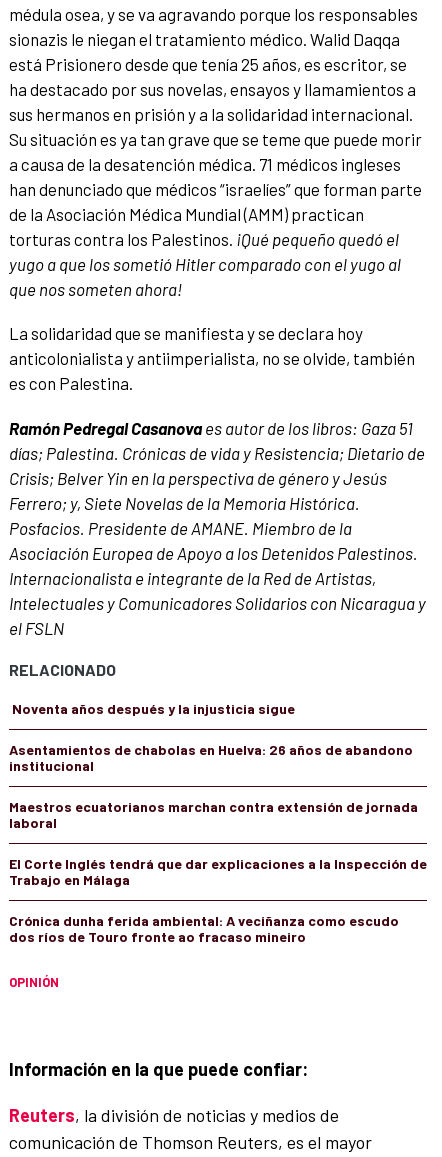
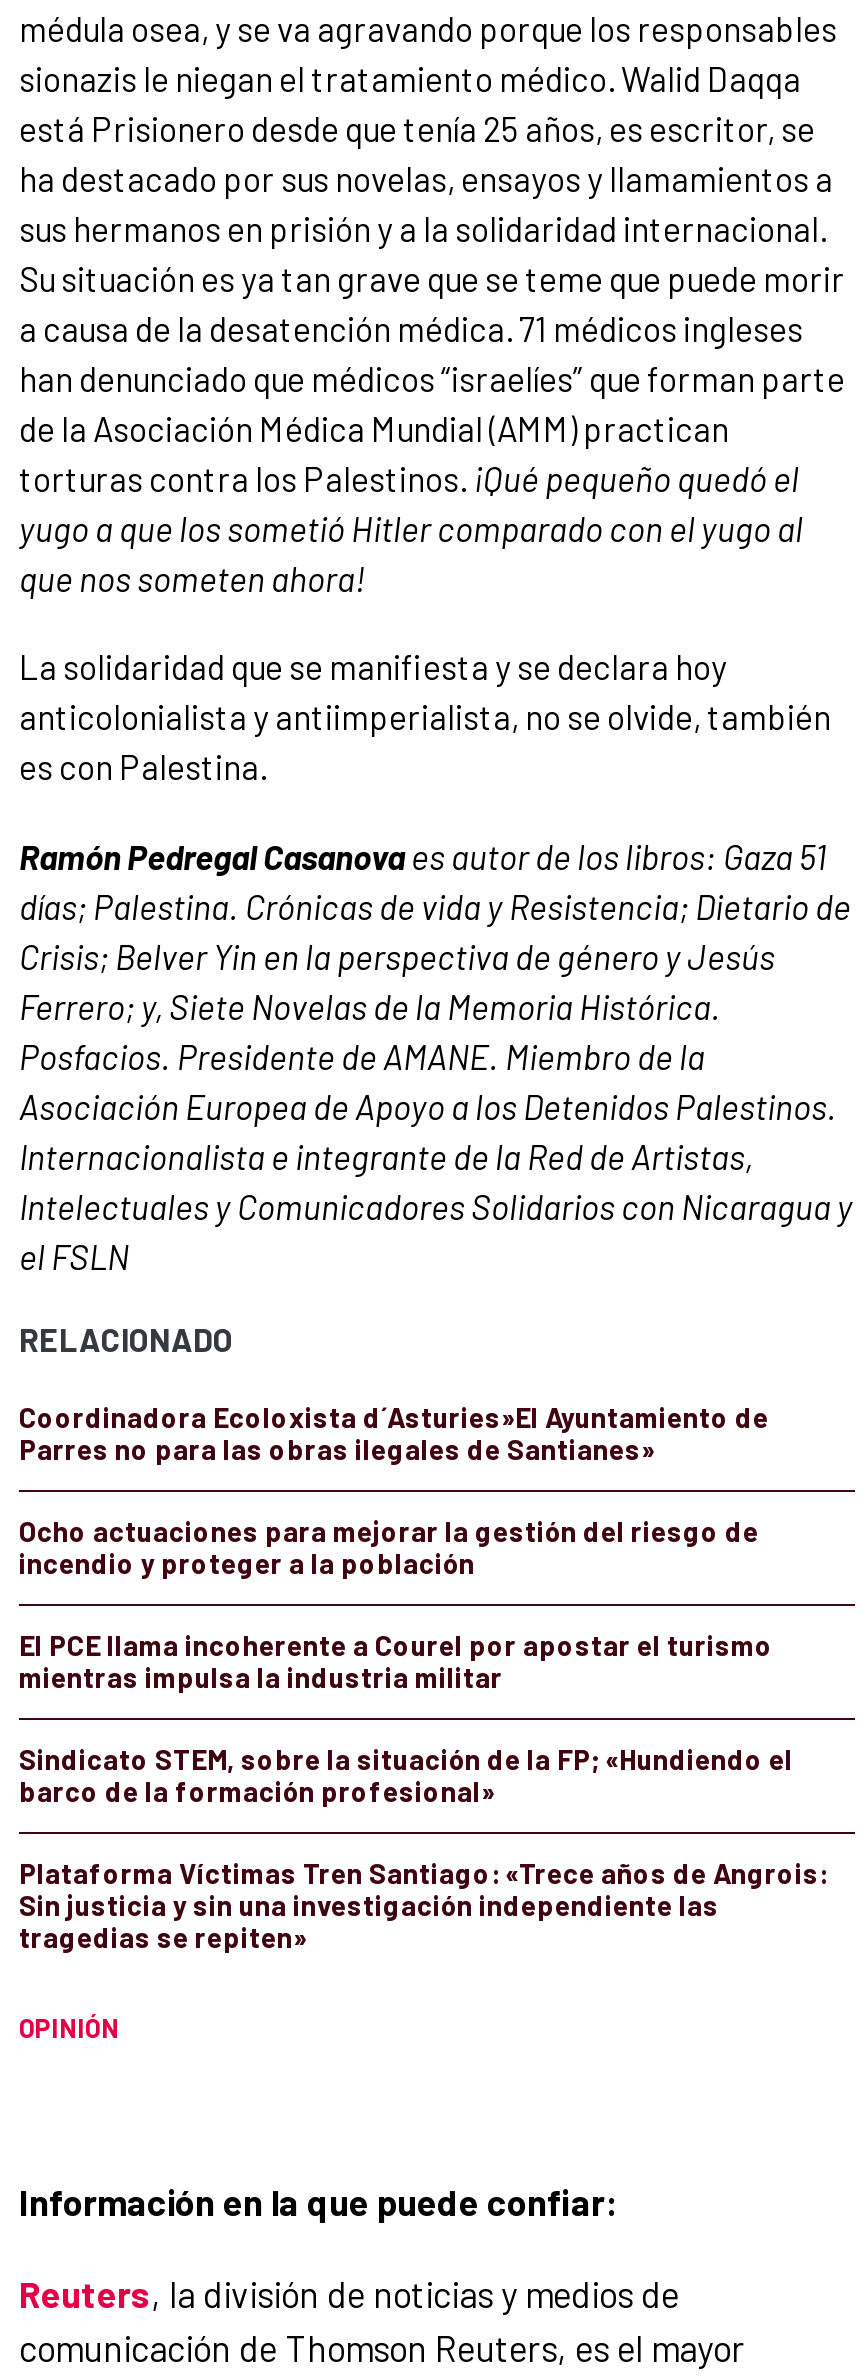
- Noventa años después y la injusticia sigue
+ Coordinadora Ecoloxista d´Asturies»El Ayuntamiento de
+ Parres no para las obras ilegales de Santianes»

- Asentamientos de chabolas en Huelva: 26 años de abandono
- institucional
+ Ocho actuaciones para mejorar la gestión del riesgo de
+ incendio y proteger a la población

- Maestros ecuatorianos marchan contra extensión de jornada
- laboral
+ El PCE llama incoherente a Courel por apostar el turismo
+ mientras impulsa la industria militar

- El Corte Inglés tendrá que dar explicaciones a la Inspección de
- Trabajo en Málaga
+ Sindicato STEM, sobre la situación de la FP; «Hundiendo el
+ barco de la formación profesional»

- Crónica dunha ferida ambiental: A veciñanza como escudo
- dos ríos de Touro fronte ao fracaso mineiro
+ Plataforma Víctimas Tren Santiago: «Trece años de Angrois:
+ Sin justicia y sin una investigación independiente las
+ tragedias se repiten»
